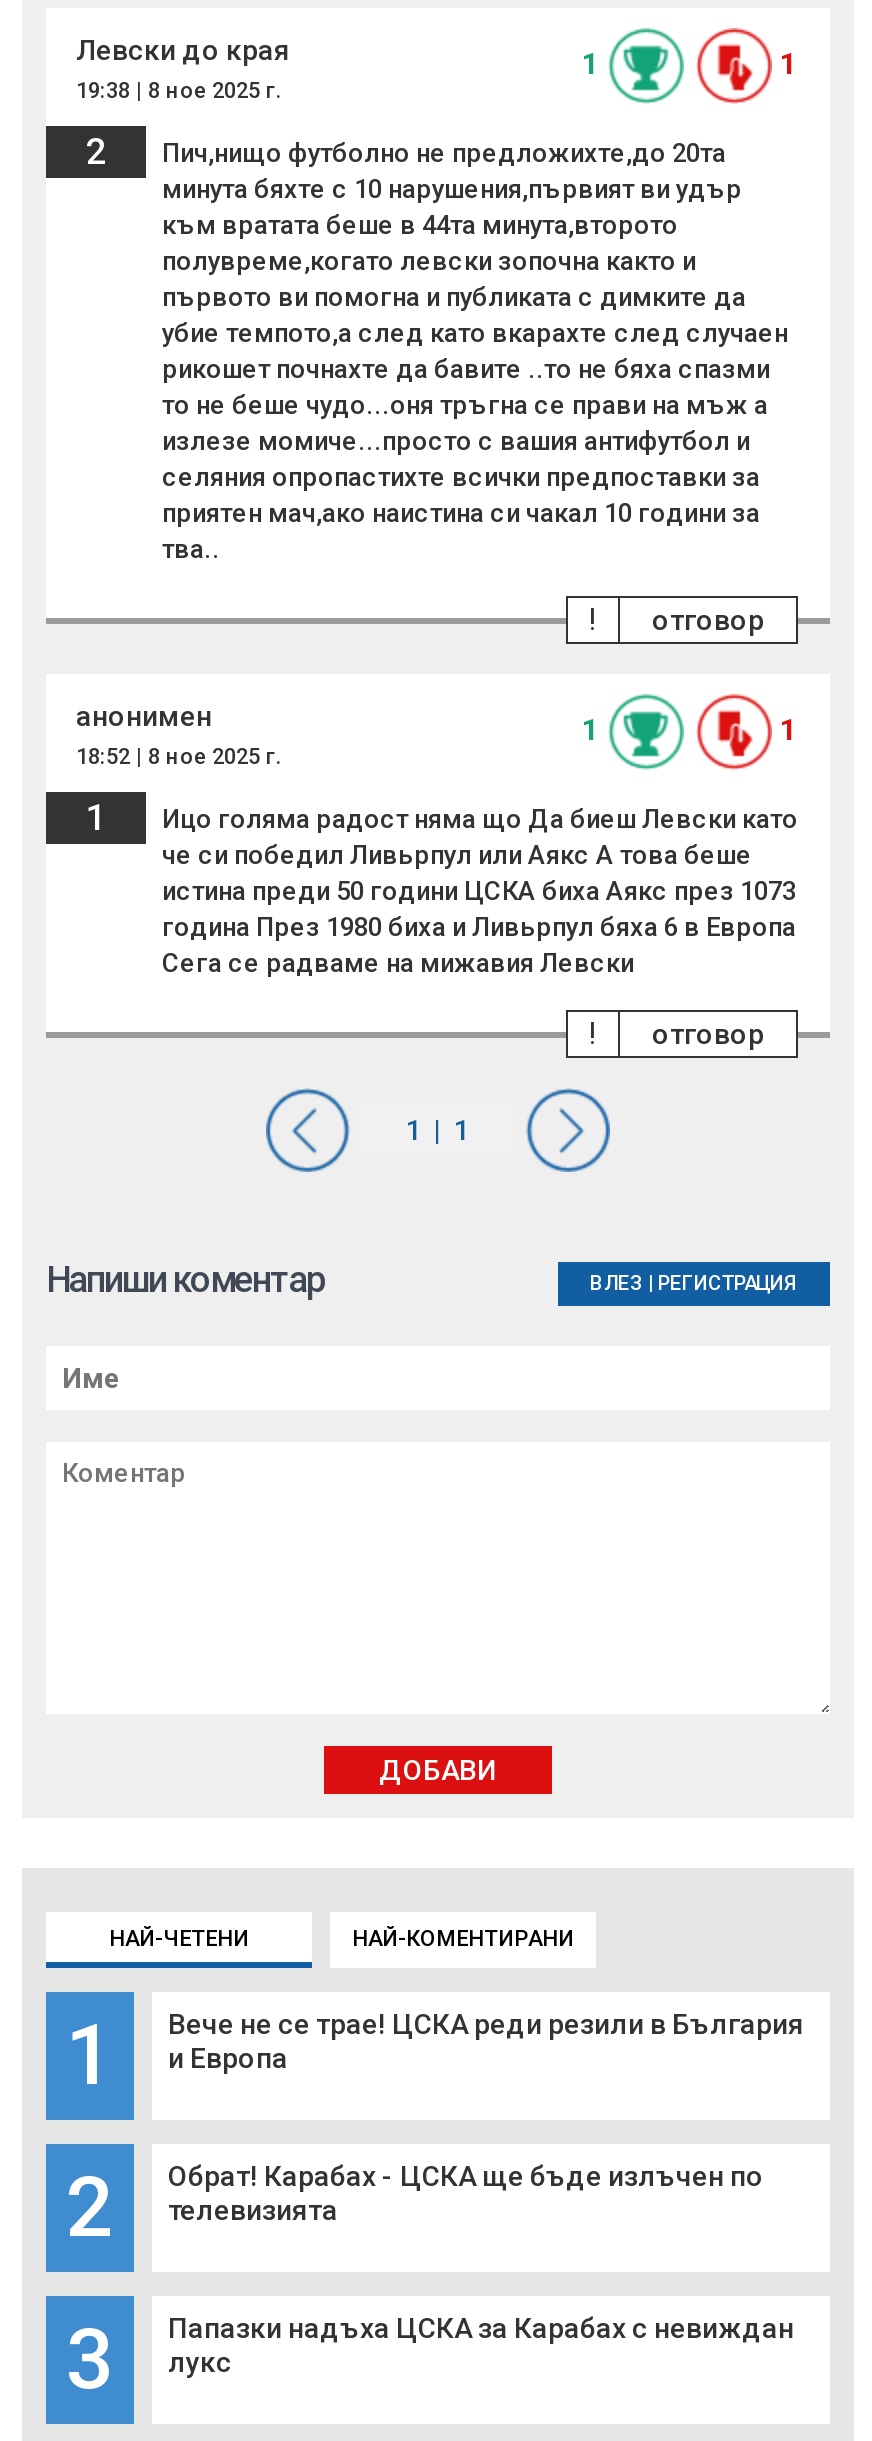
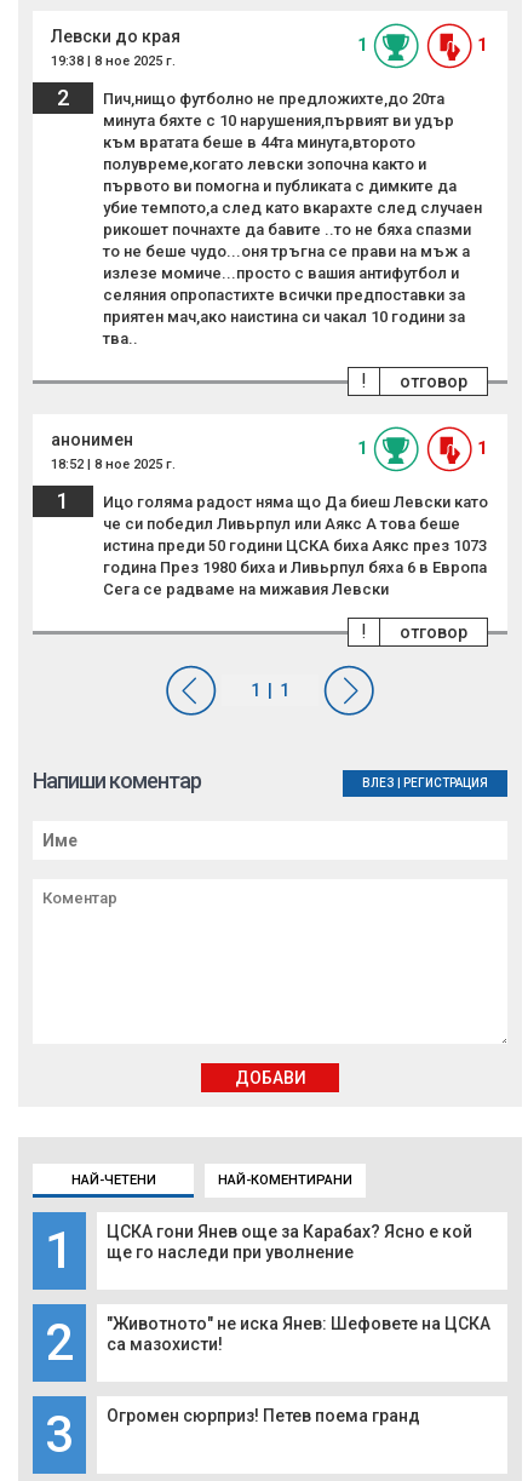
- Вече не се трае! ЦСКА реди резили в България
- и Европа
+ ЦСКА гони Янев още за Карабах? Ясно е кой
+ ще го наследи при уволнение

- Обрат! Карабах - ЦСКА ще бъде излъчен по
- телевизията
+ "Животното" не иска Янев: Шефовете на ЦСКА
+ са мазохисти!

- Папазки надъха ЦСКА за Карабах с невиждан
- лукс
+ Огромен сюрприз! Петев поема гранд
